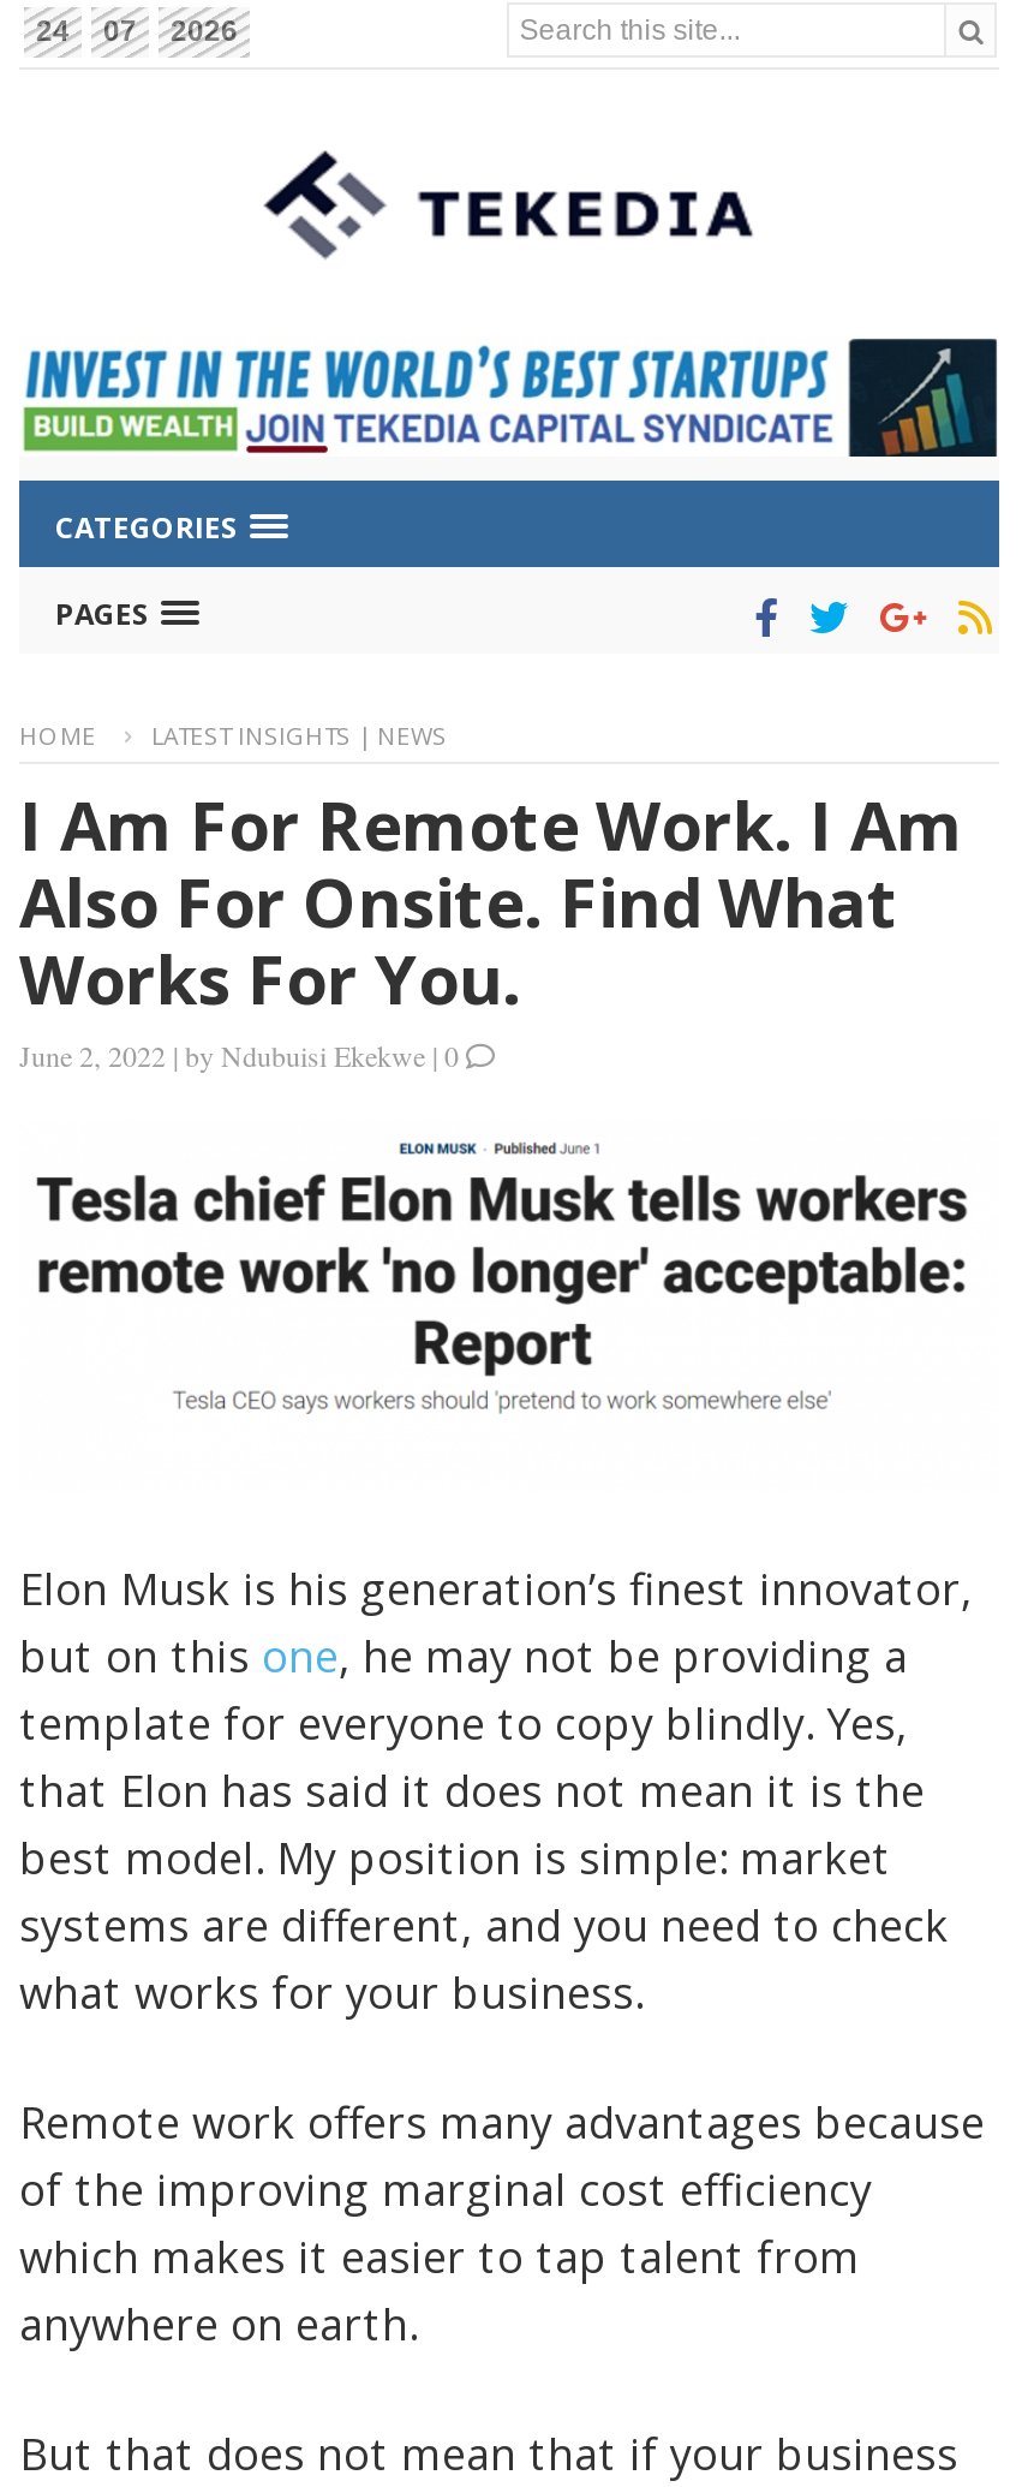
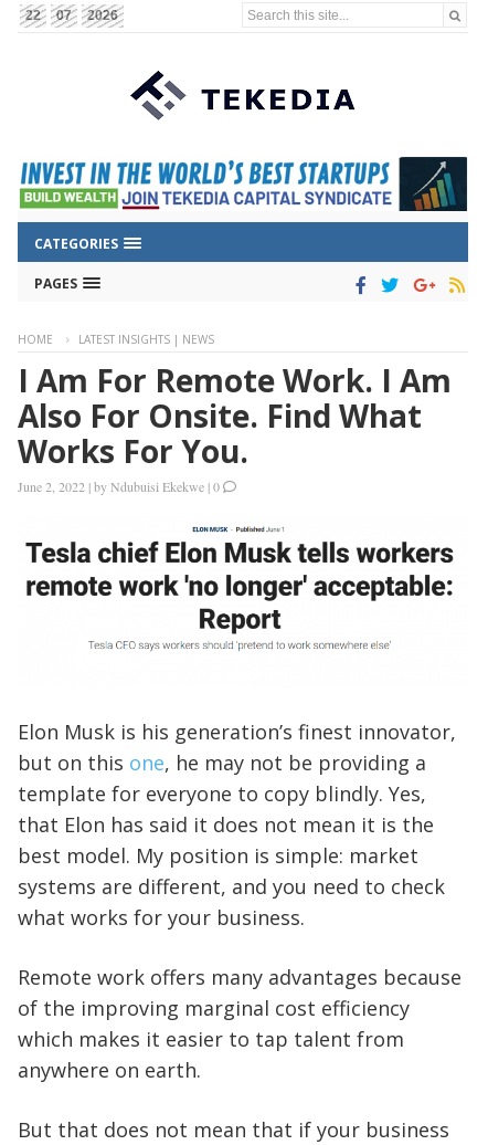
- 24 07 2026
+ 22 07 2026
